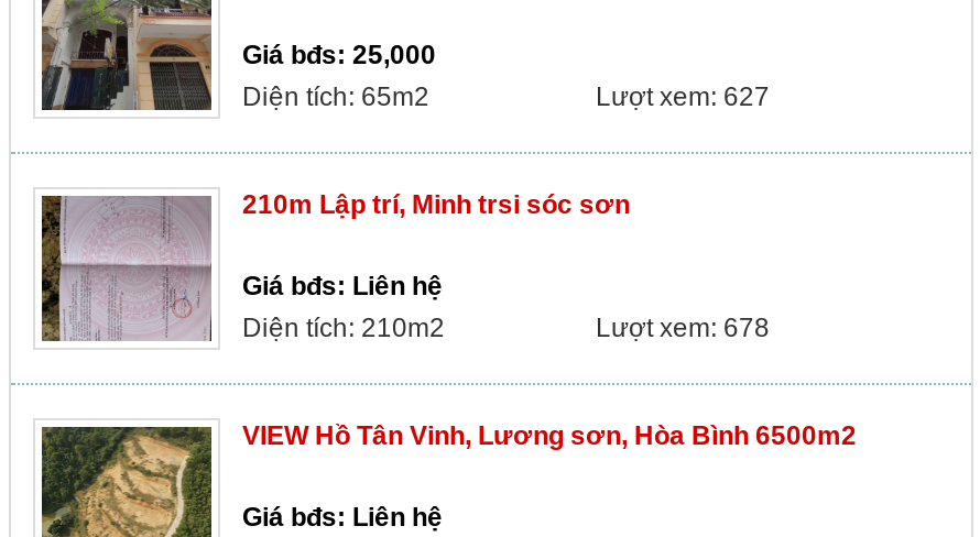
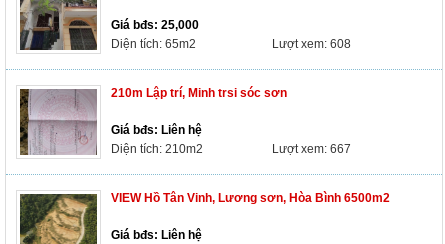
- Lượt xem: 627
+ Lượt xem: 608

- Lượt xem: 678
+ Lượt xem: 667
